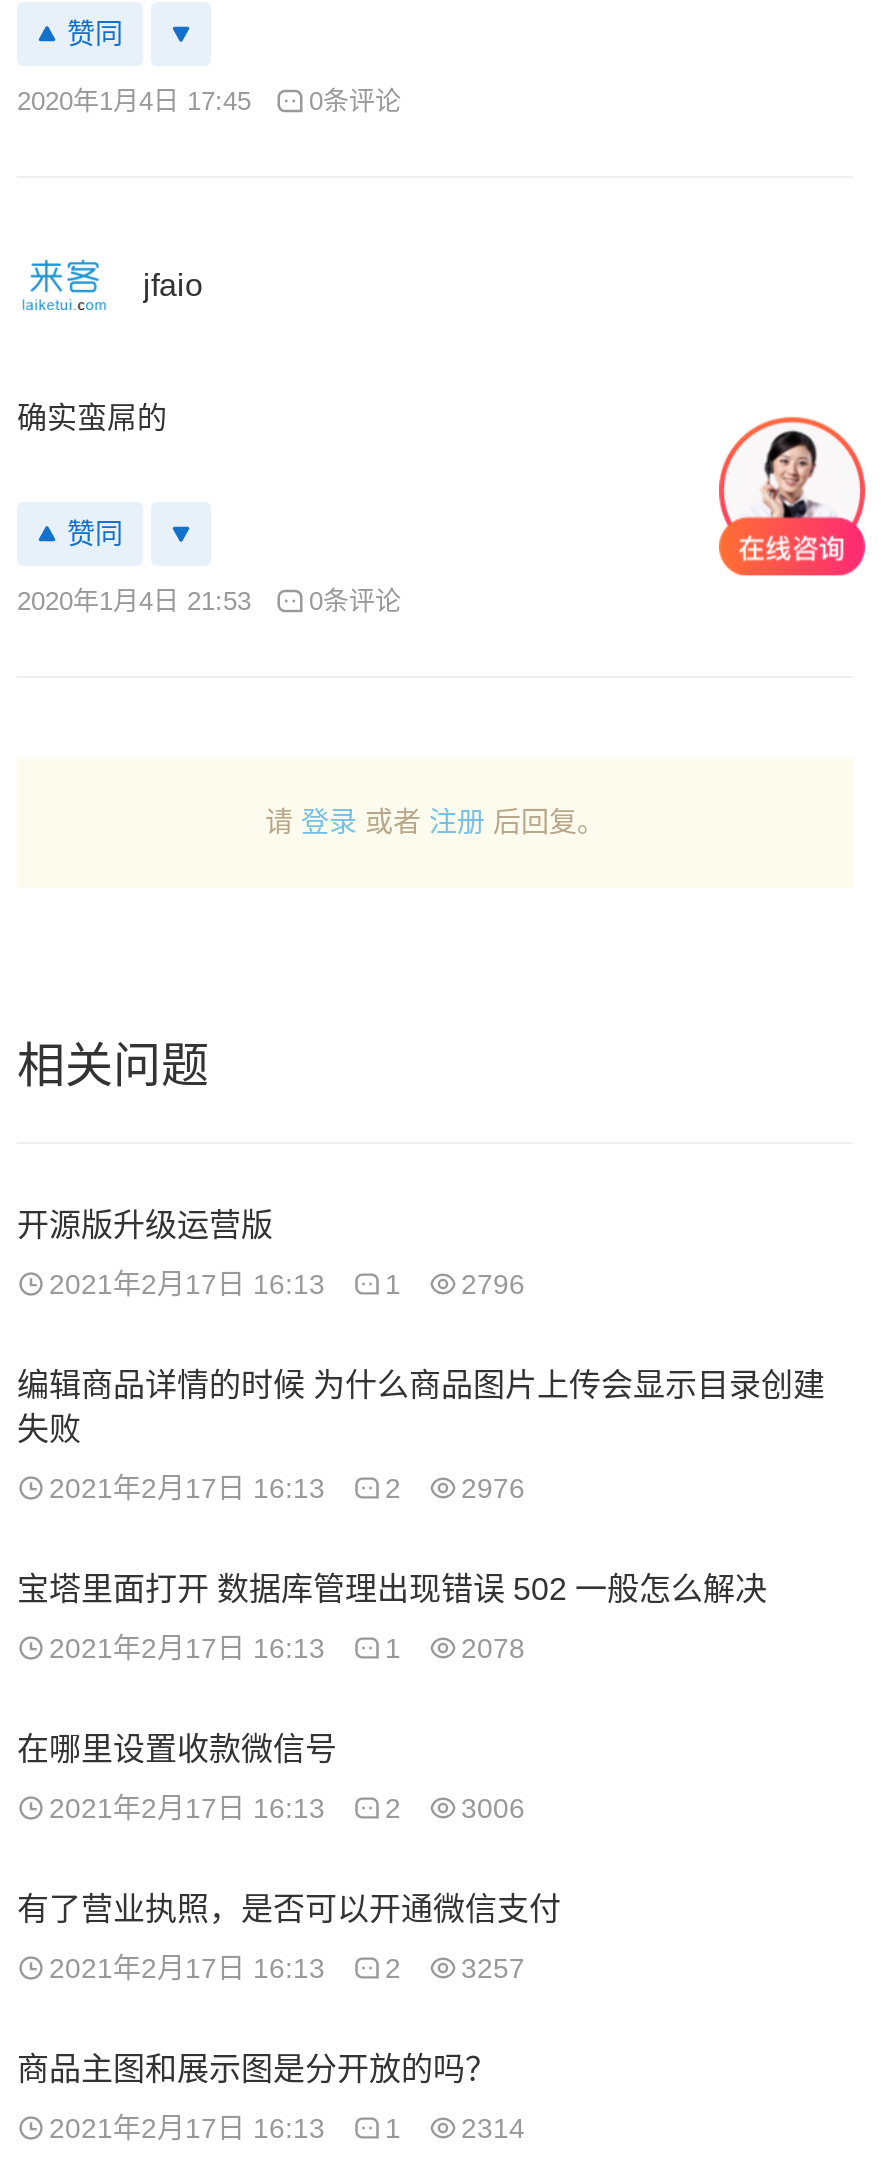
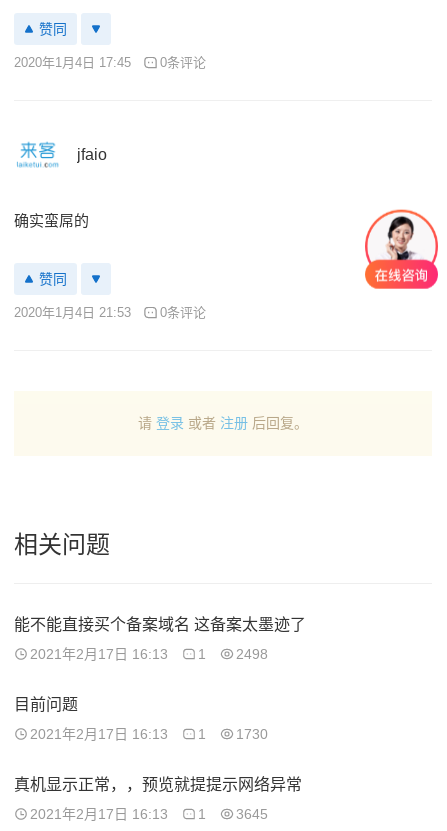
- [image]
+ [image]

- 开源版升级运营版
+ 能不能直接买个备案域名 这备案太墨迹了

- 2796
- 编辑商品详情的时候 为什么商品图片上传会显示目录创建
- 失败
- 2021年2月17日 16:13
- 2
- 2976
- 宝塔里面打开 数据库管理出现错误 502 一般怎么解决
+ 2498
+ 目前问题

- 2078
- 在哪里设置收款微信号
- 2021年2月17日 16:13
- 2
- 3006
- 有了营业执照，是否可以开通微信支付
- 2021年2月17日 16:13
- 2
- 3257
- 商品主图和展示图是分开放的吗？
+ 1730
+ 真机显示正常，，预览就提提示网络异常

- 2021年2月17日 16:13 1 2314
+ 2021年2月17日 16:13 1 3645
